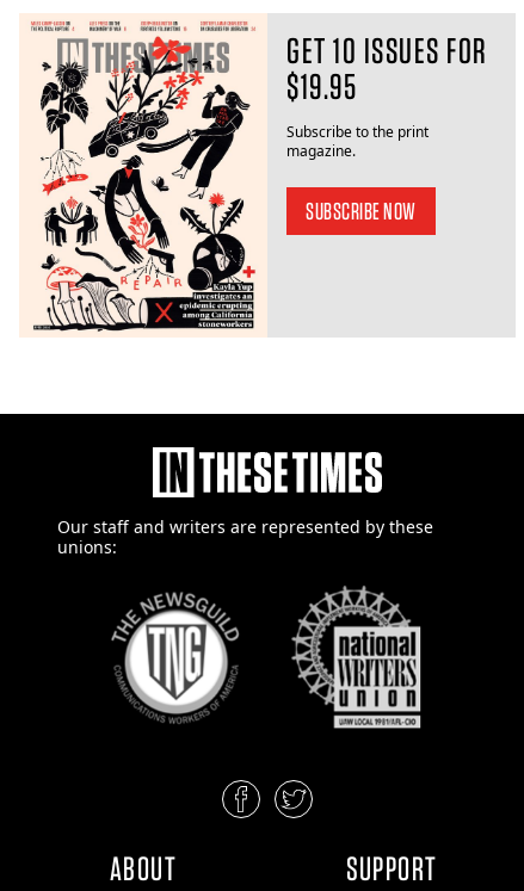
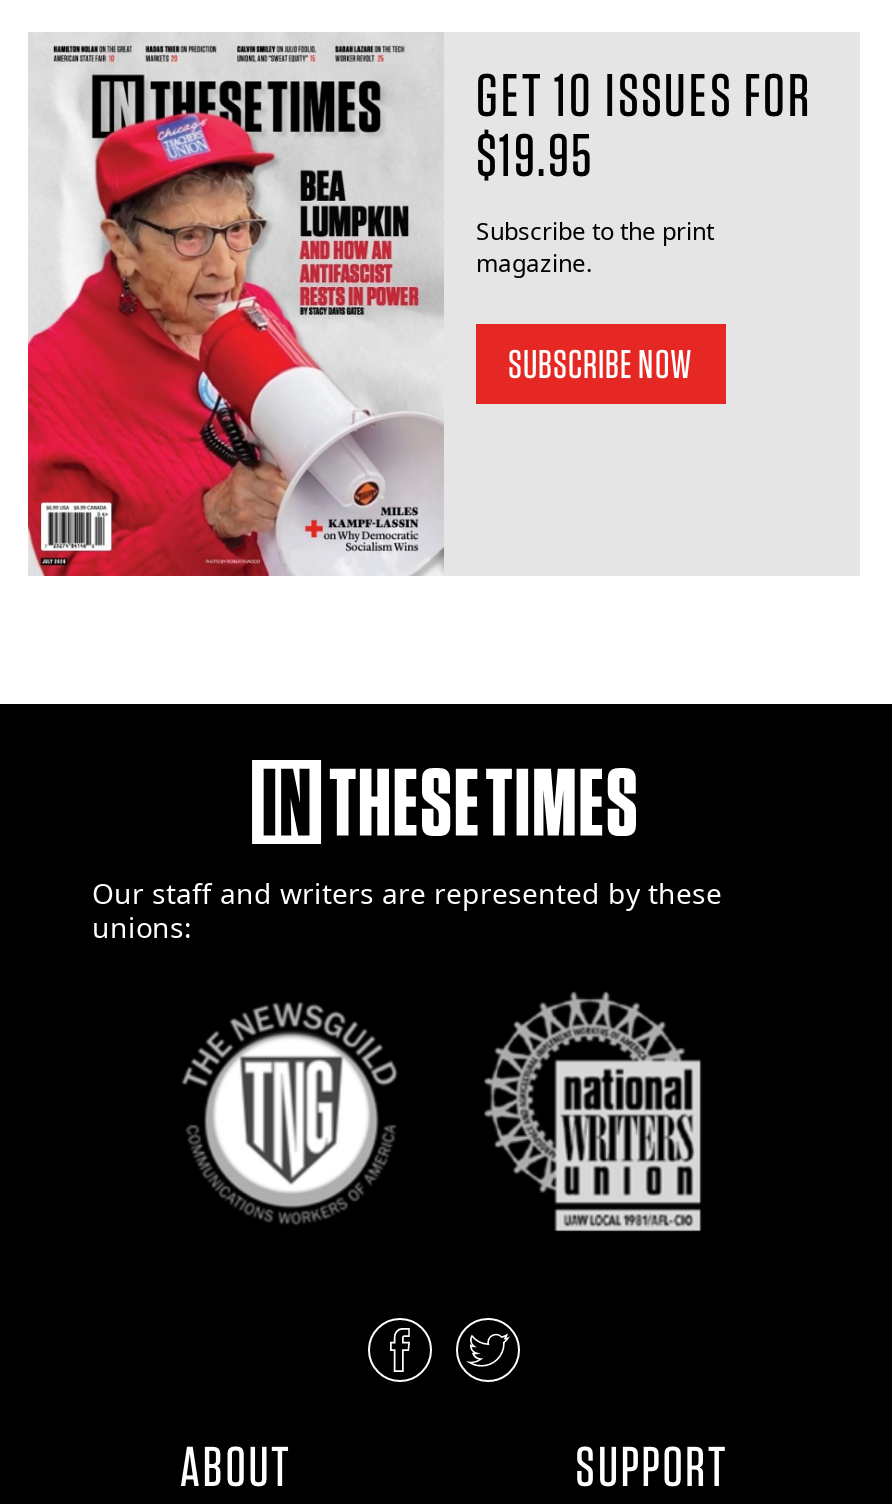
- [image]
+ [image]
